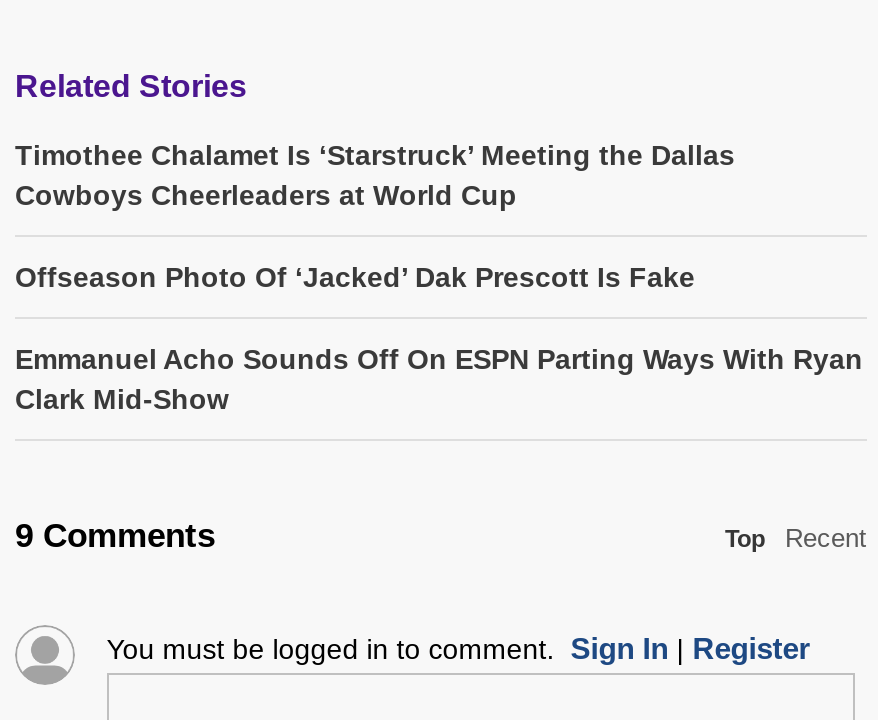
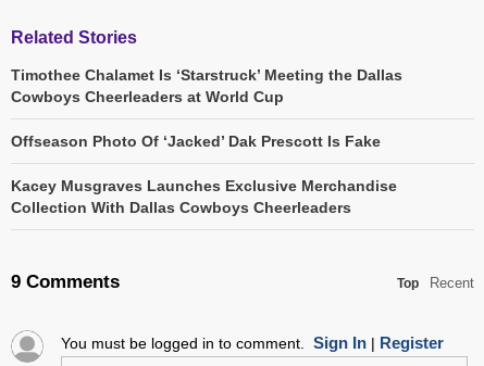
- Emmanuel Acho Sounds Off On ESPN Parting Ways With Ryan
- Clark Mid-Show
+ Kacey Musgraves Launches Exclusive Merchandise
+ Collection With Dallas Cowboys Cheerleaders
